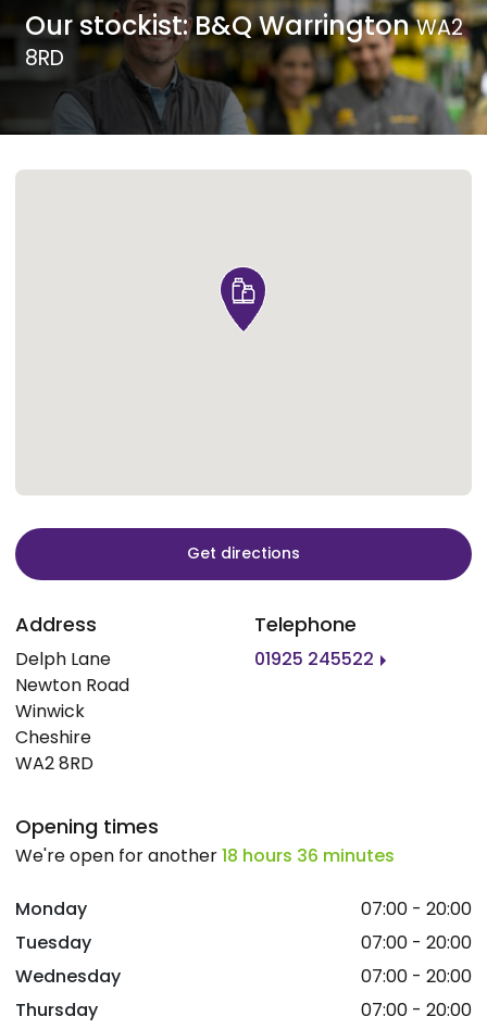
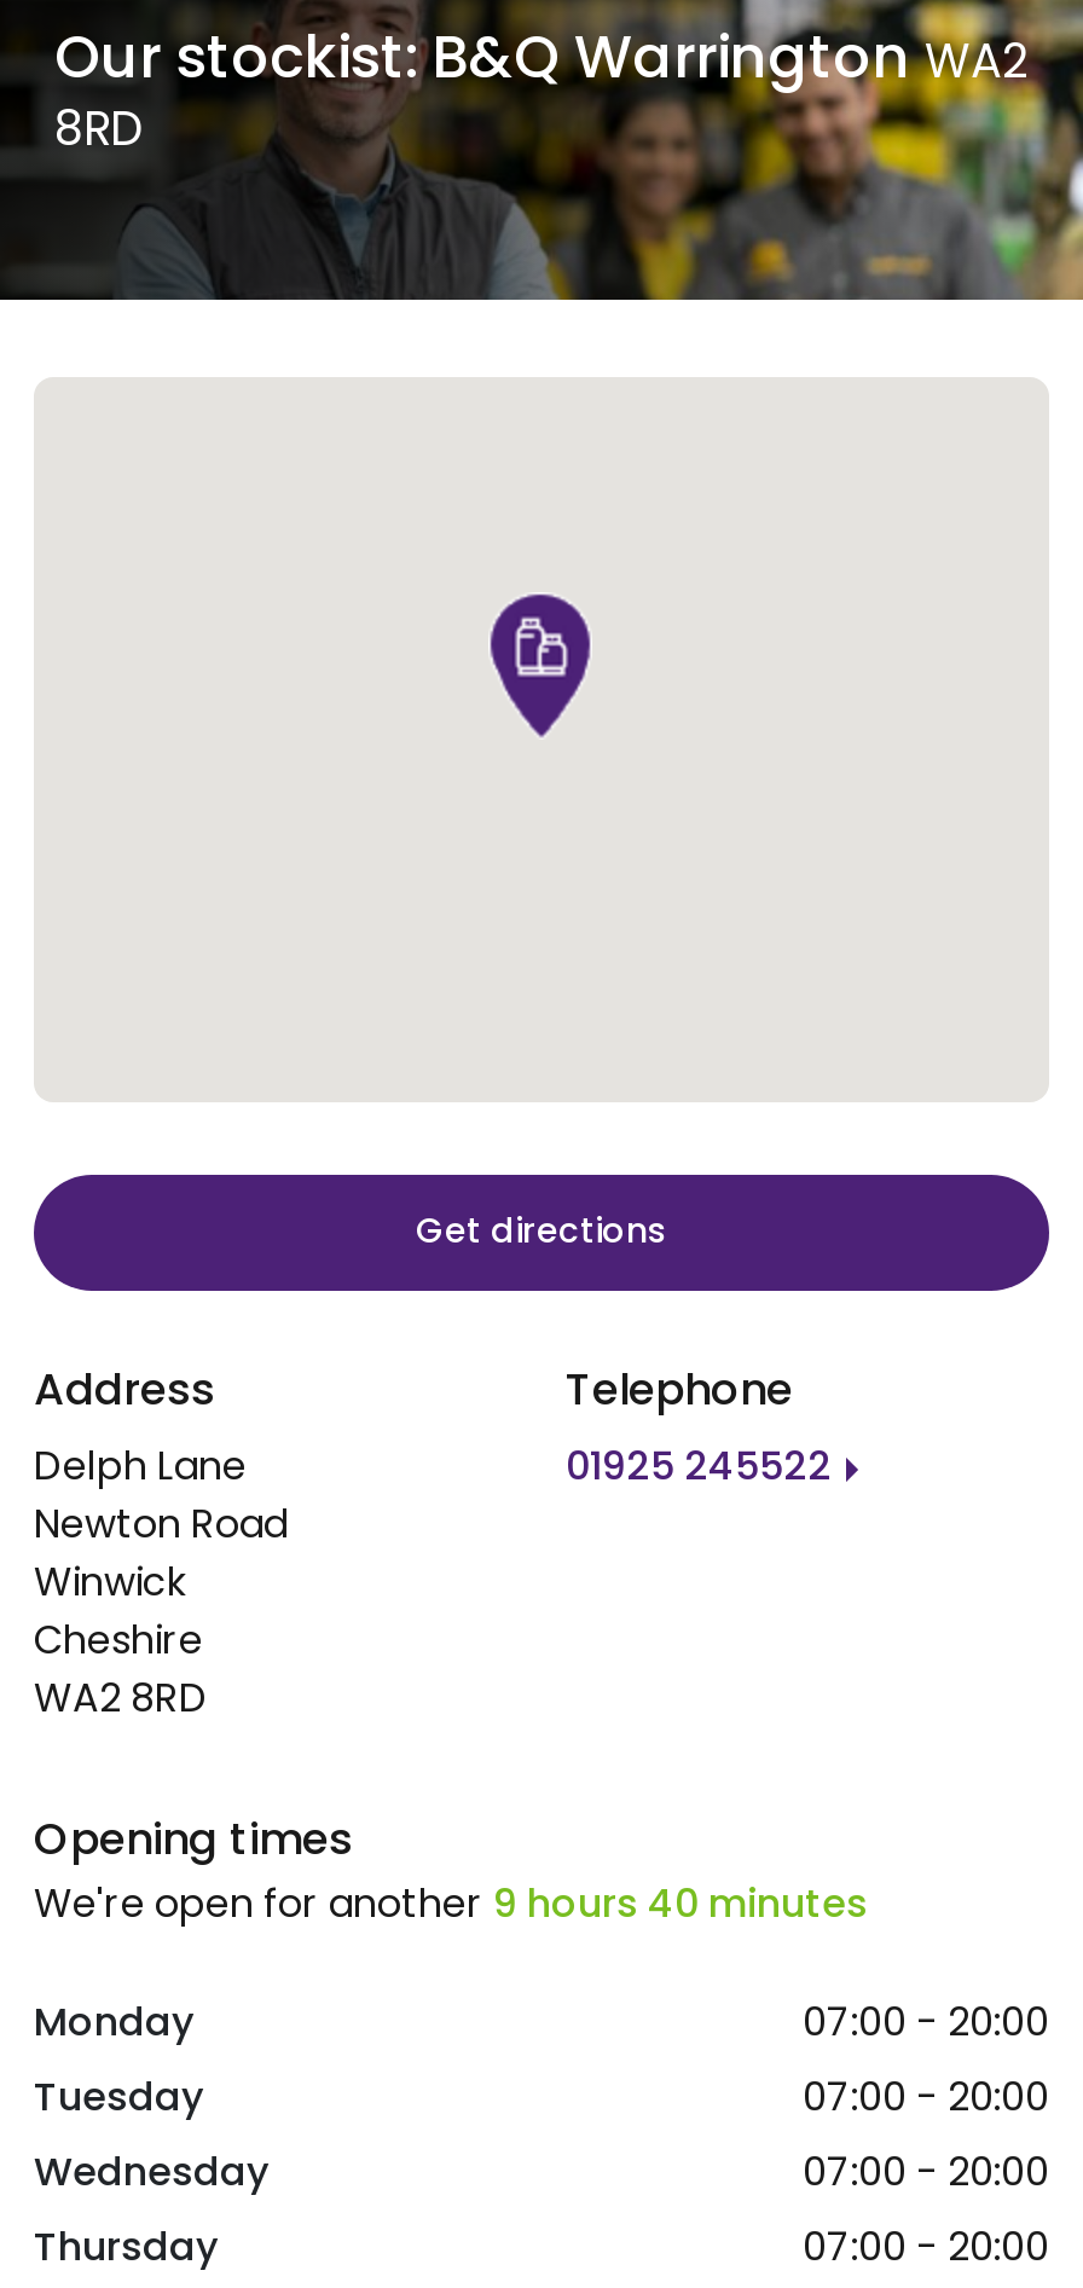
- We're open for another 18 hours 36 minutes
+ We're open for another 9 hours 40 minutes
